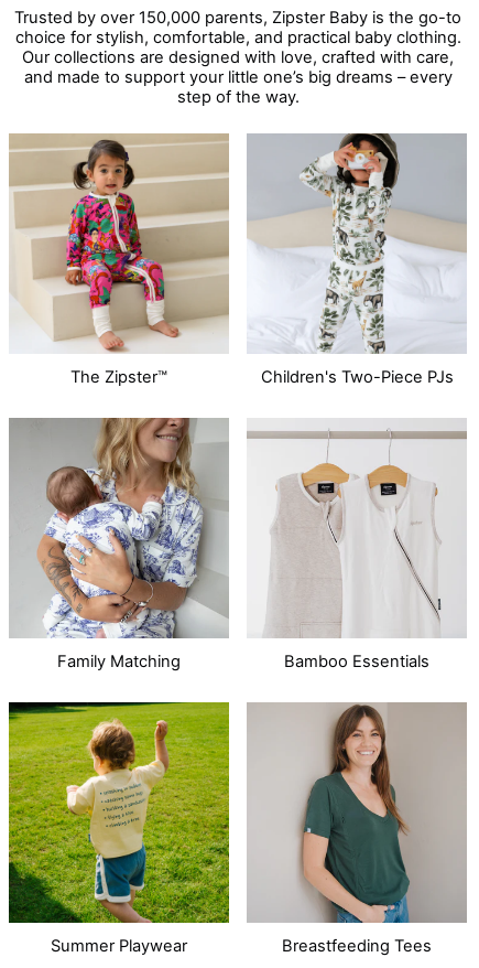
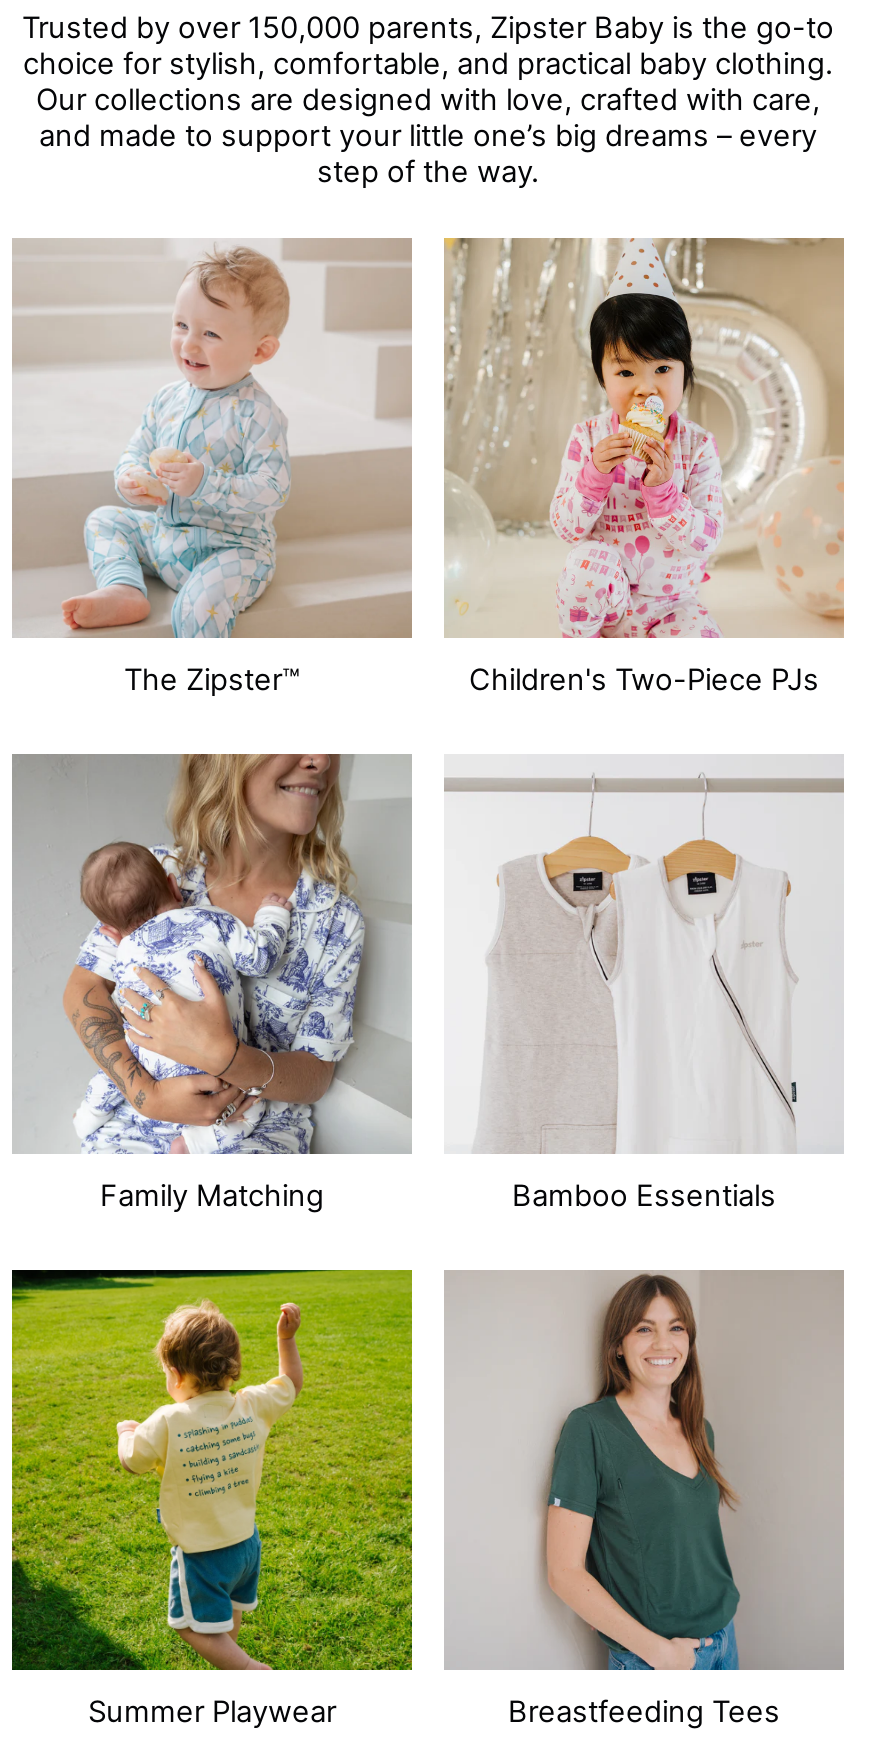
- [image]
+ [image]

- [image]
+ [image]
